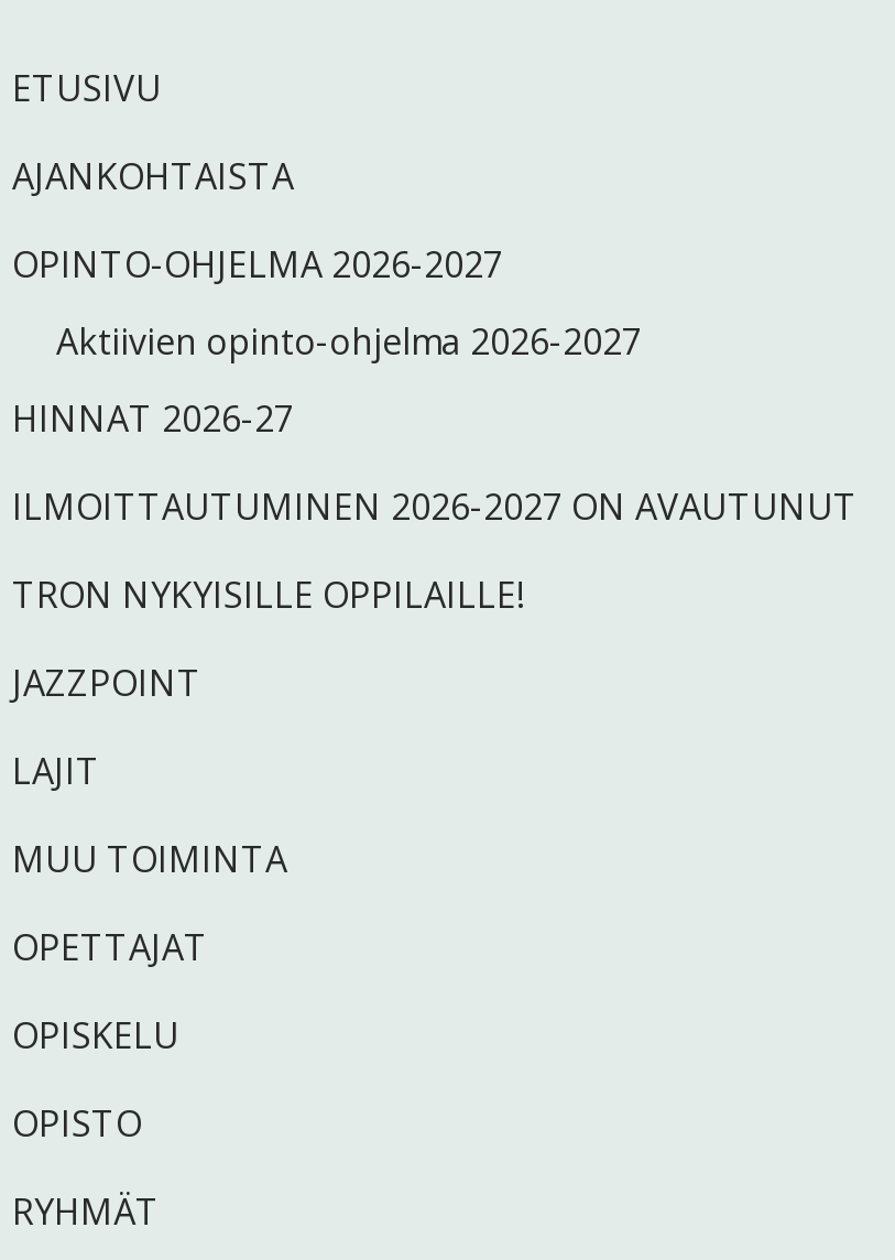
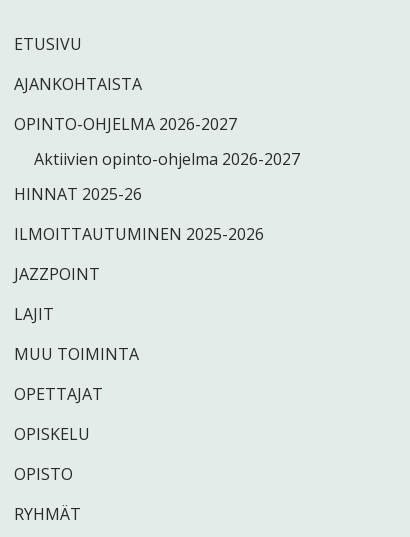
- HINNAT 2026-27
- ILMOITTAUTUMINEN 2026-2027 ON AVAUTUNUT
- TRON NYKYISILLE OPPILAILLE!
+ HINNAT 2025-26
+ ILMOITTAUTUMINEN 2025-2026
